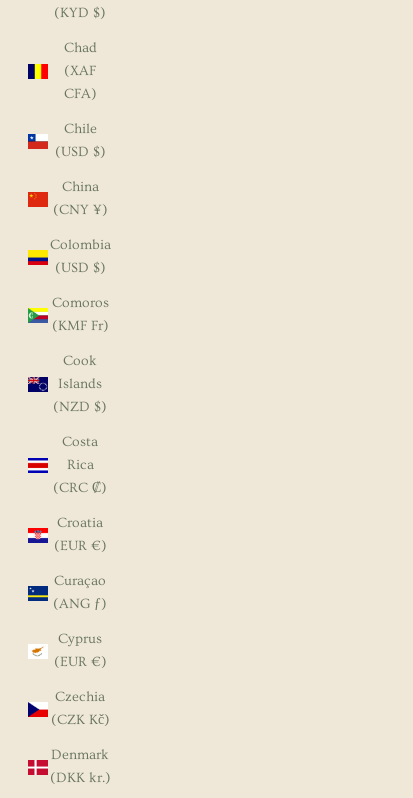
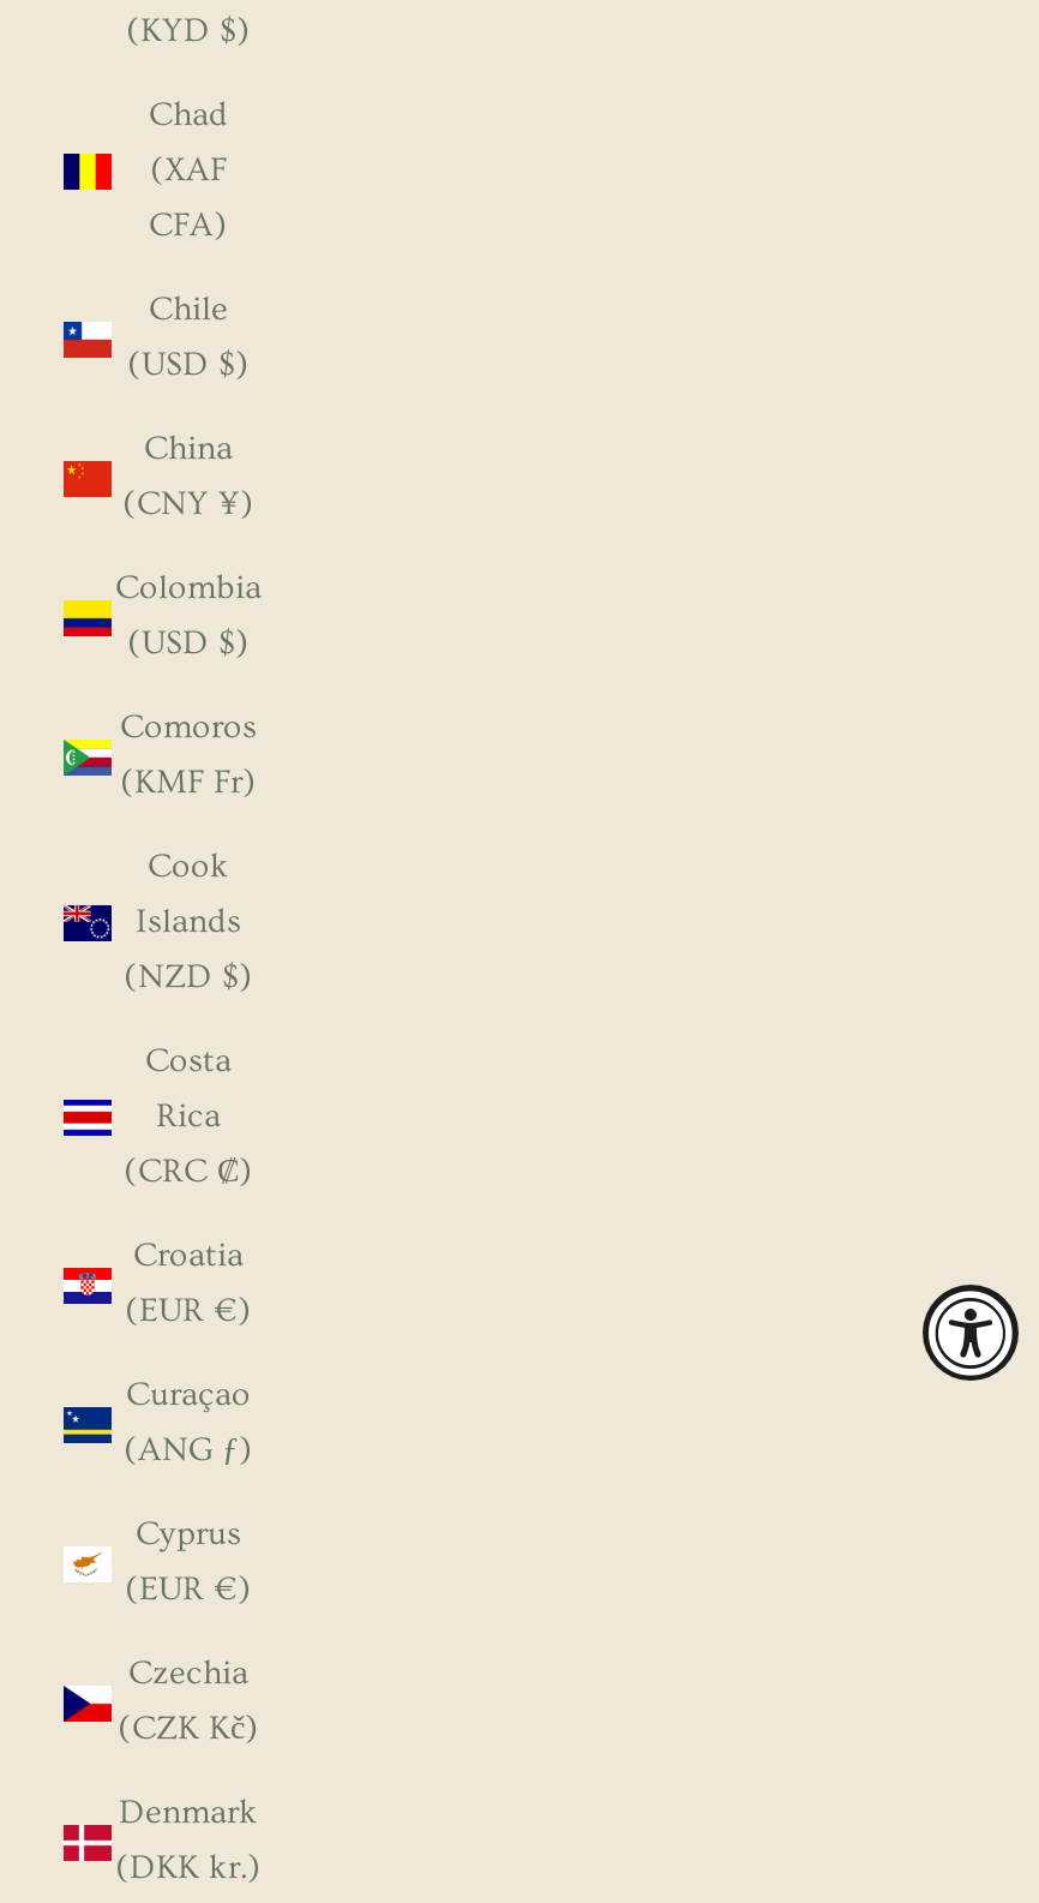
+ [image]
